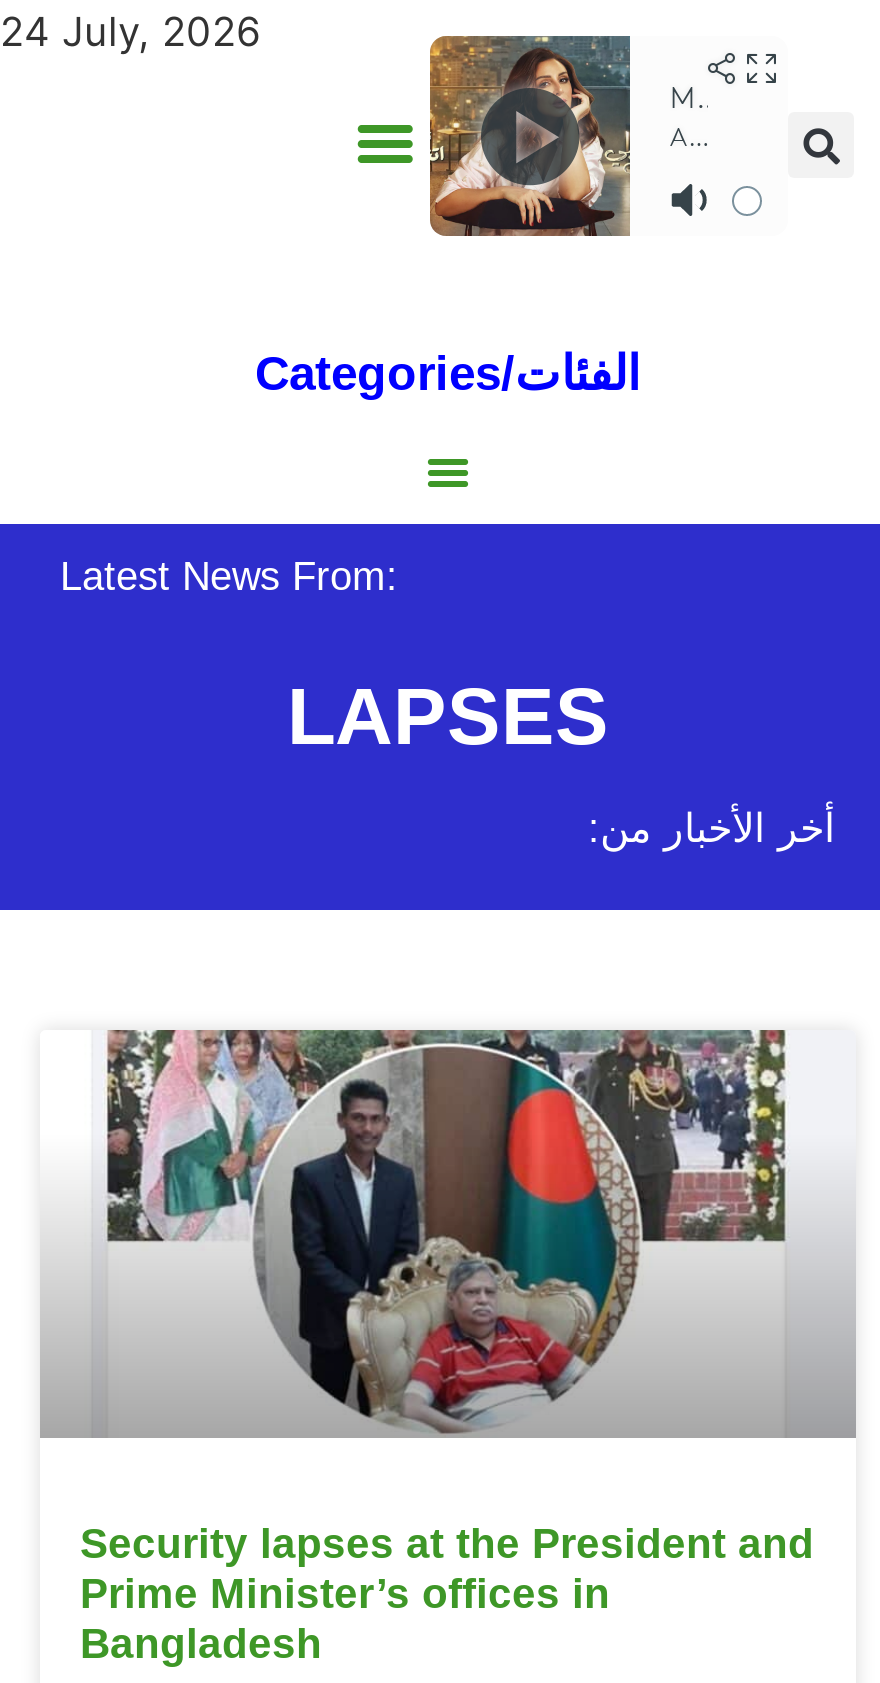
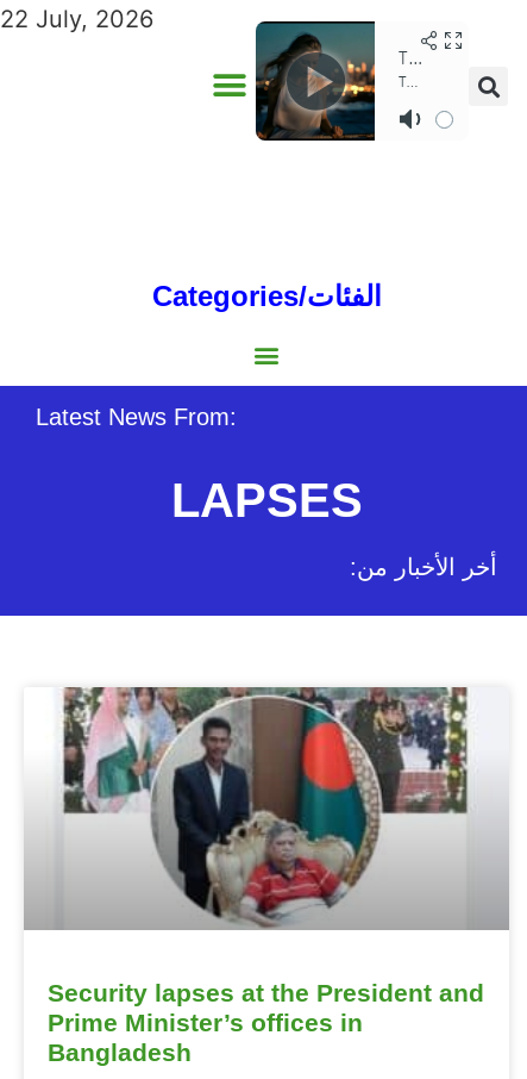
- 24 July, 2026
+ 22 July, 2026

- [image]
+ [image]
